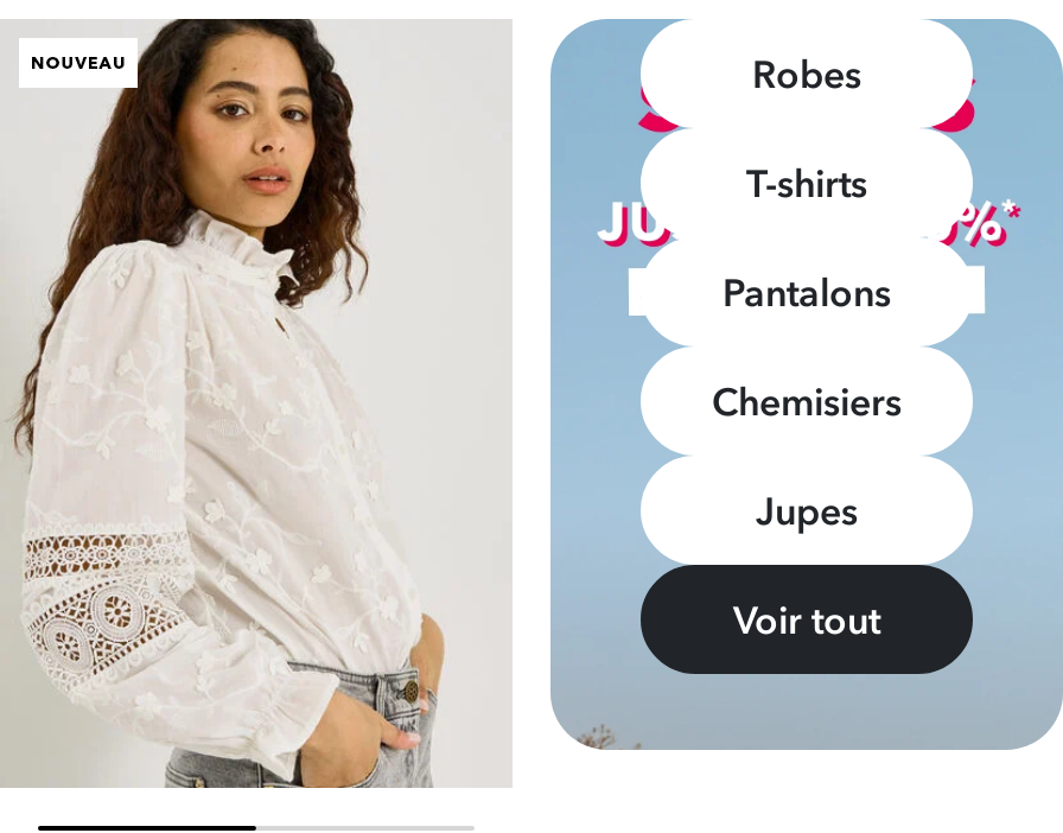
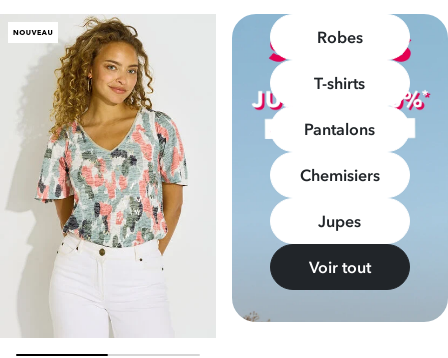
- [image]
+ [image]
